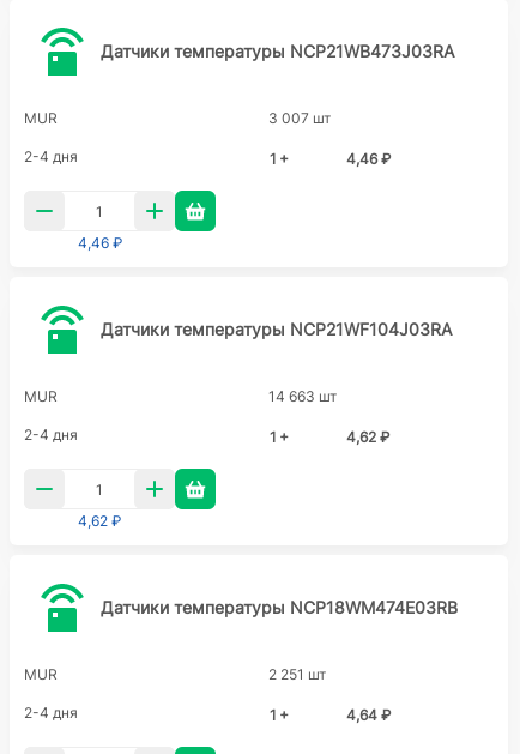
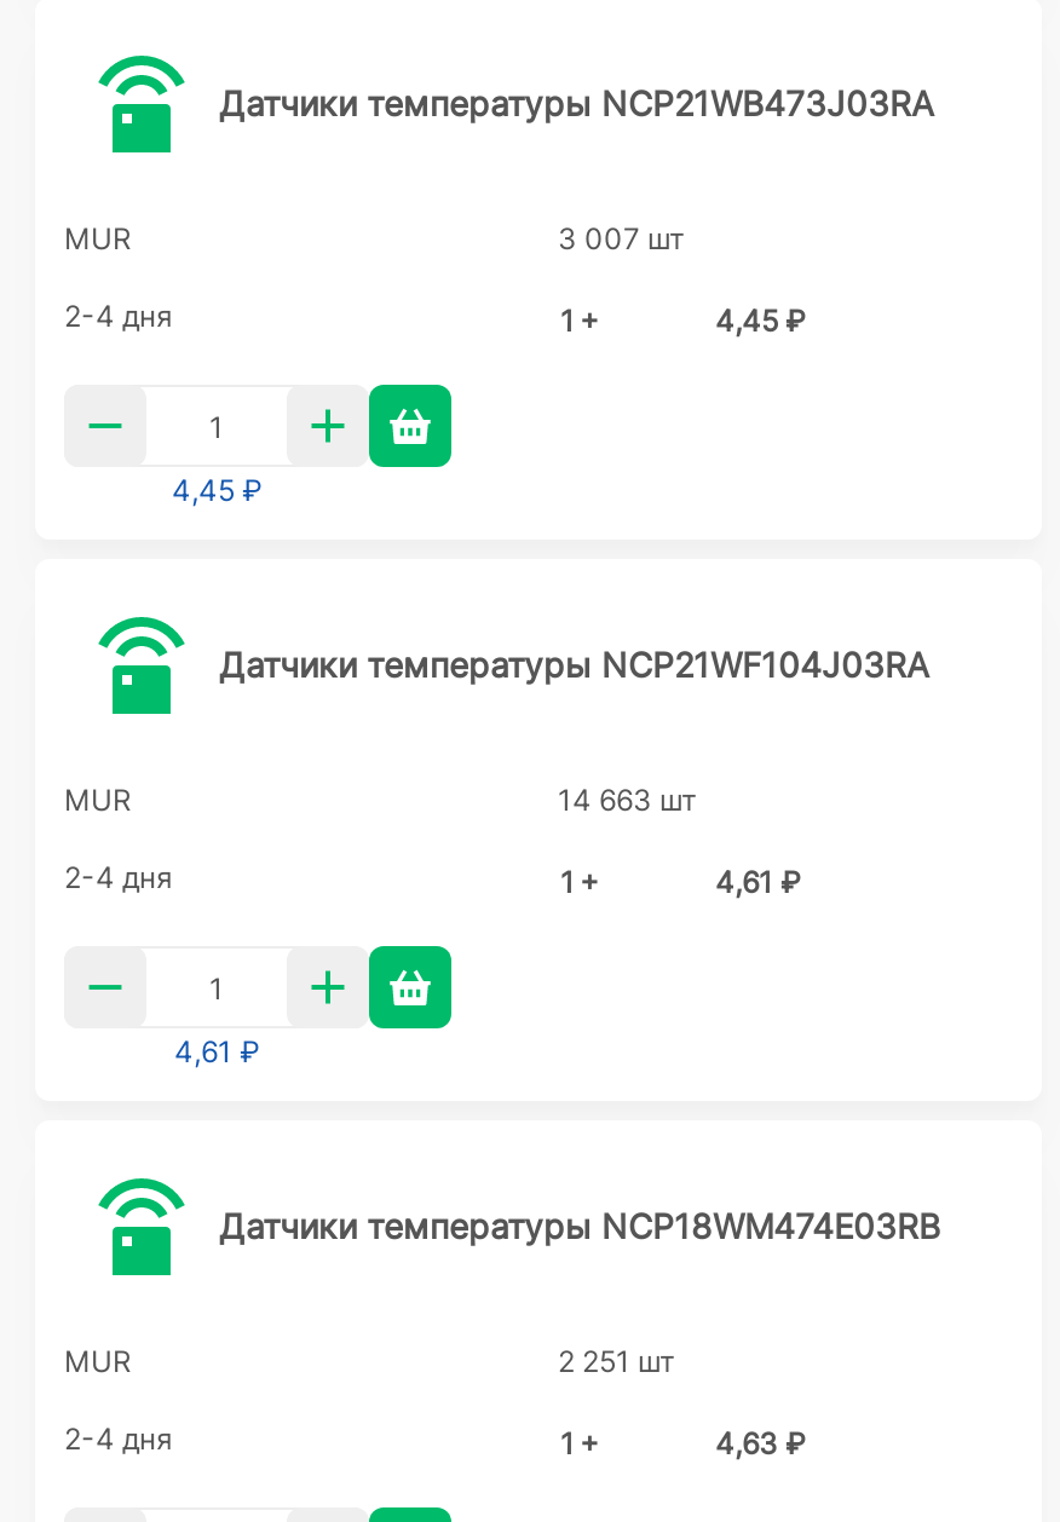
- 4,46 ₽
+ 4,45 ₽

- 4,46 ₽
+ 4,45 ₽

- 4,62 ₽
+ 4,61 ₽

- 4,62 ₽
+ 4,61 ₽

- 4,64 ₽
+ 4,63 ₽
